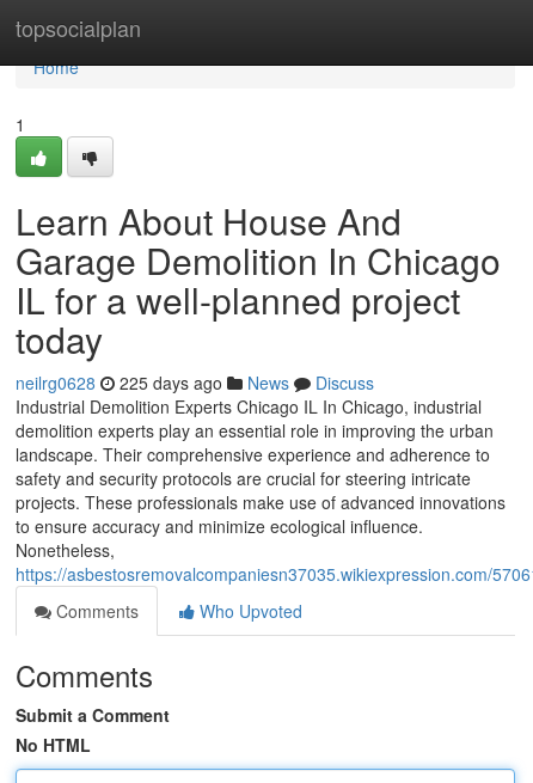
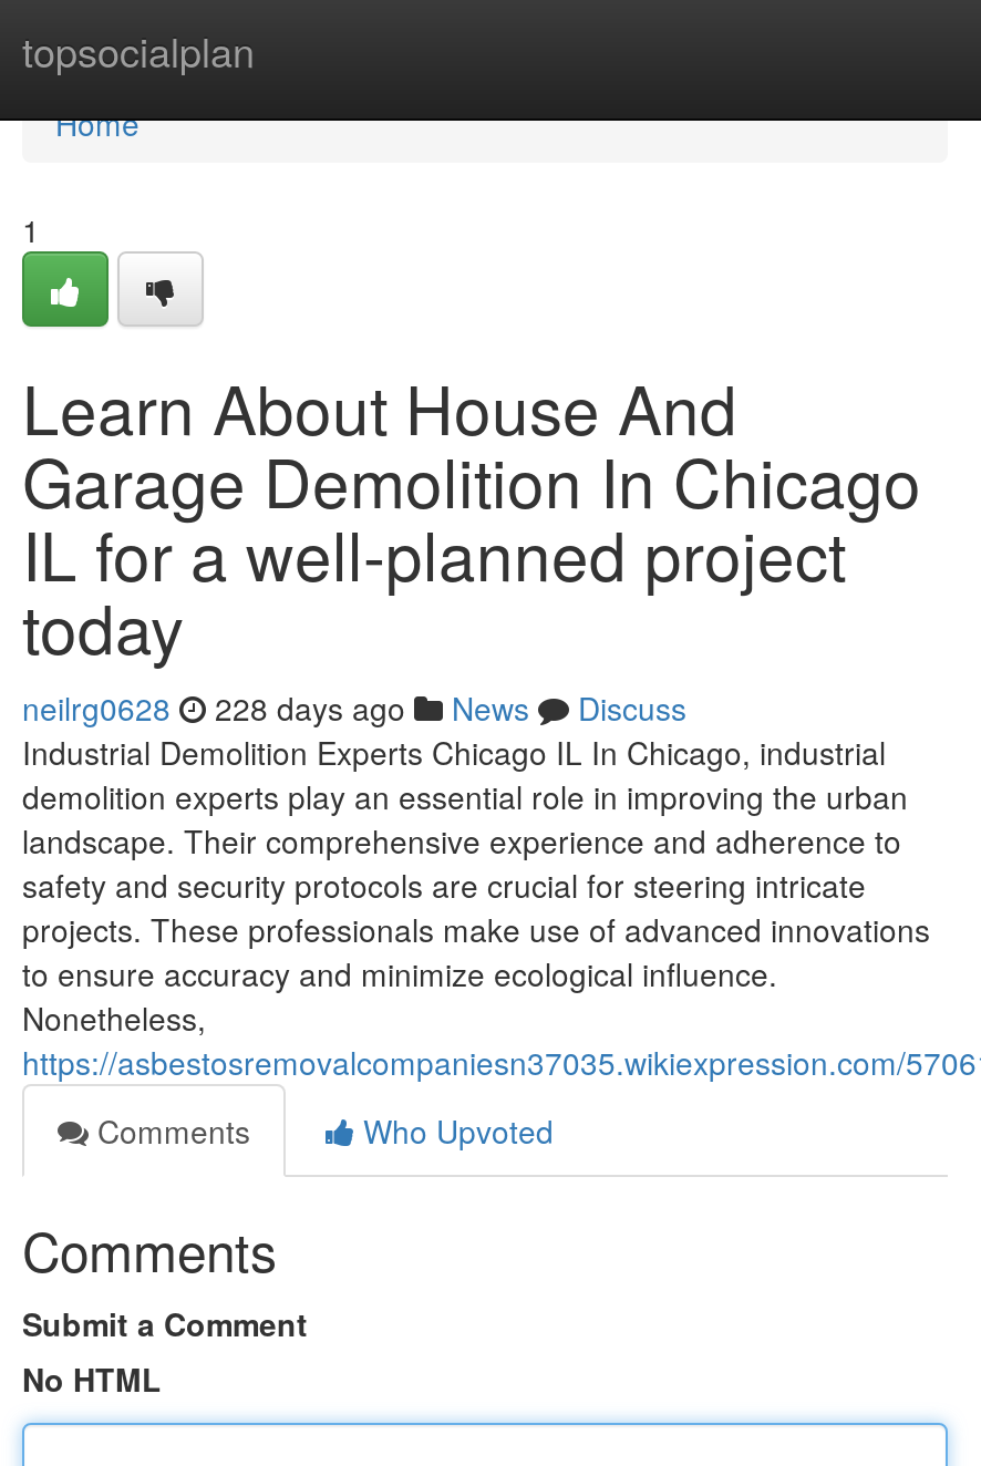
- neilrg0628 225 days ago News Discuss
+ neilrg0628 228 days ago News Discuss
